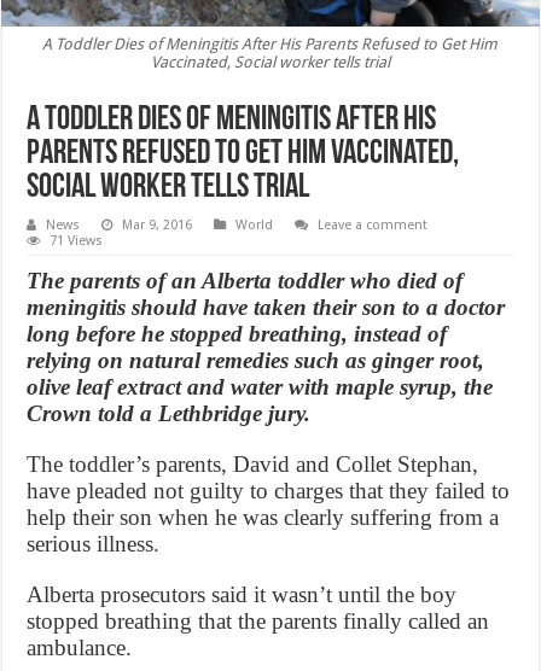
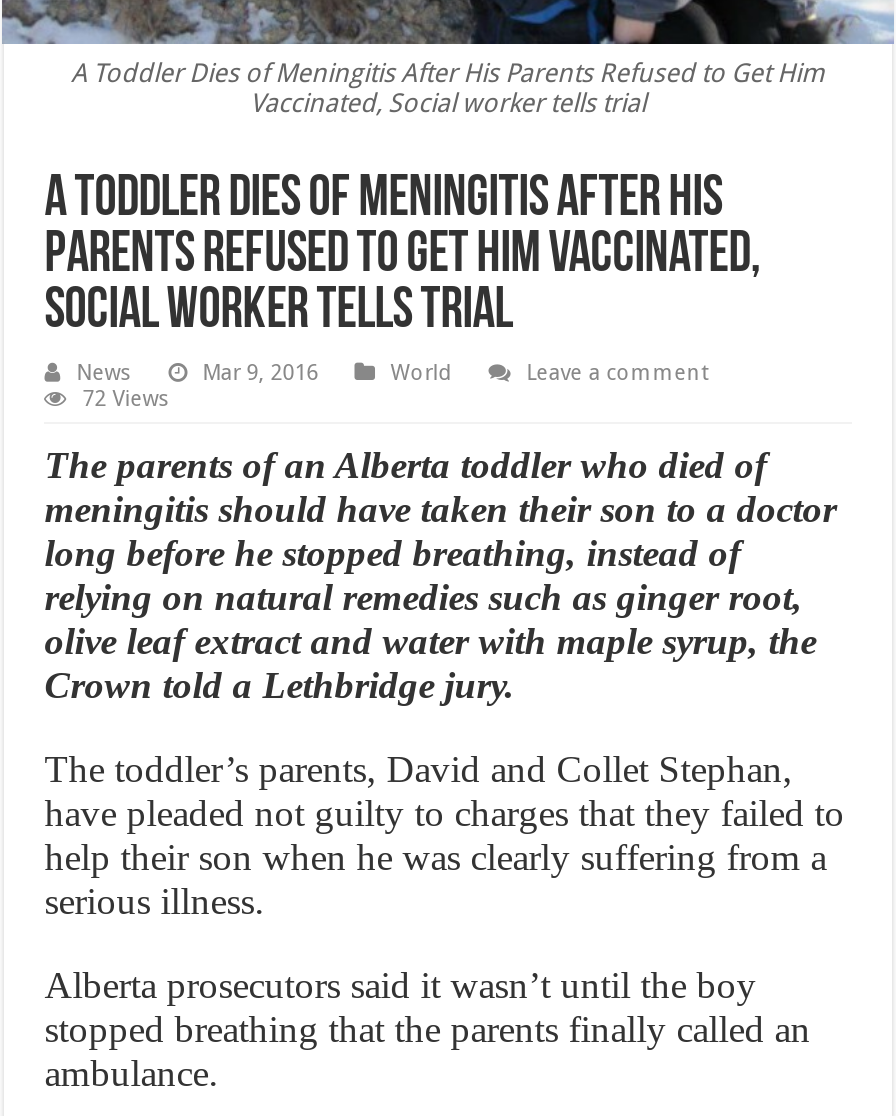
- 71 Views
+ 72 Views
